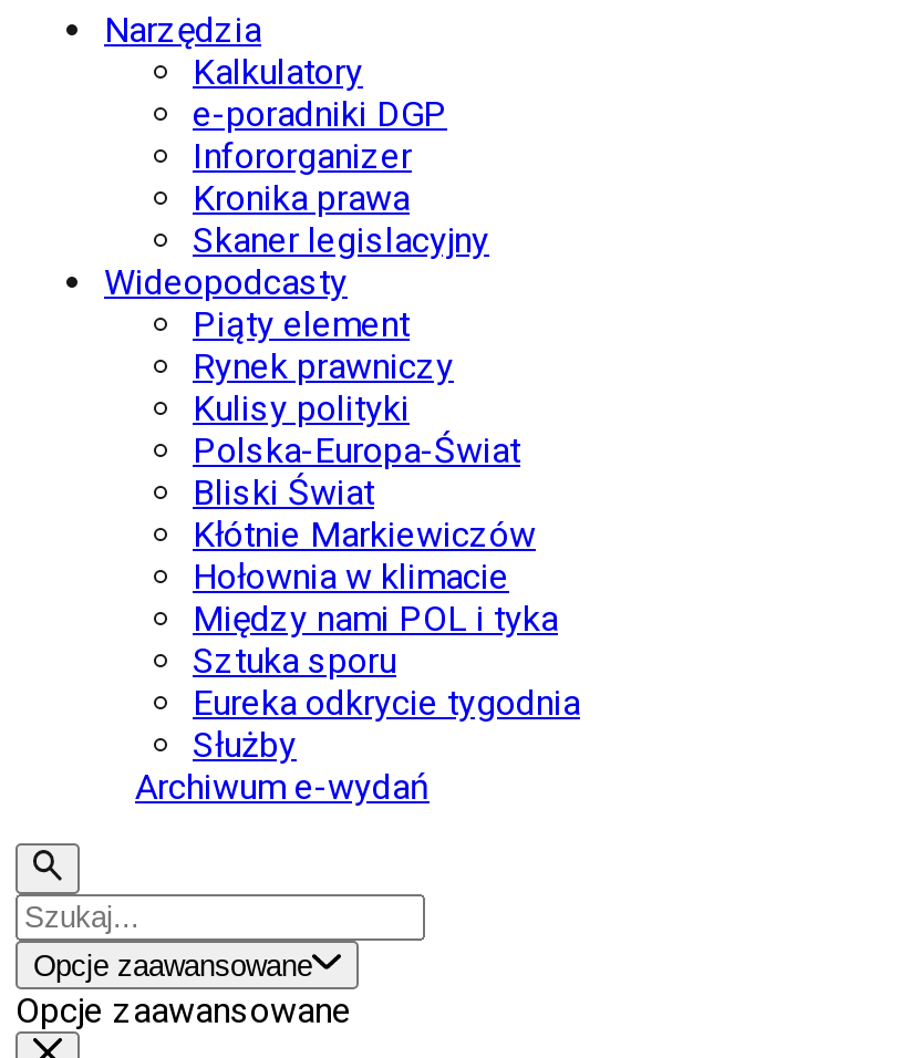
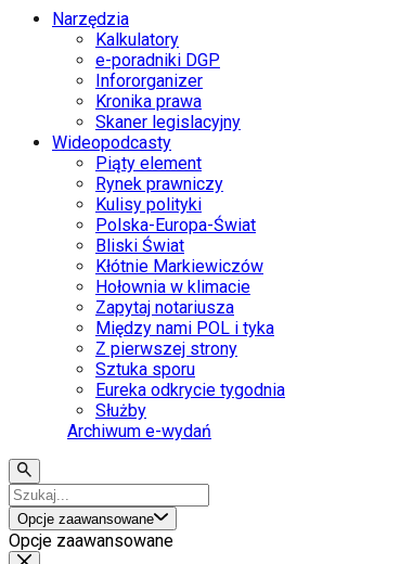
+ Zapytaj notariusza

+ Z pierwszej strony
